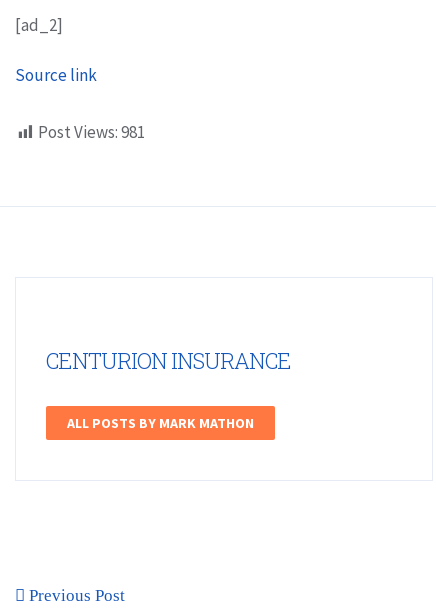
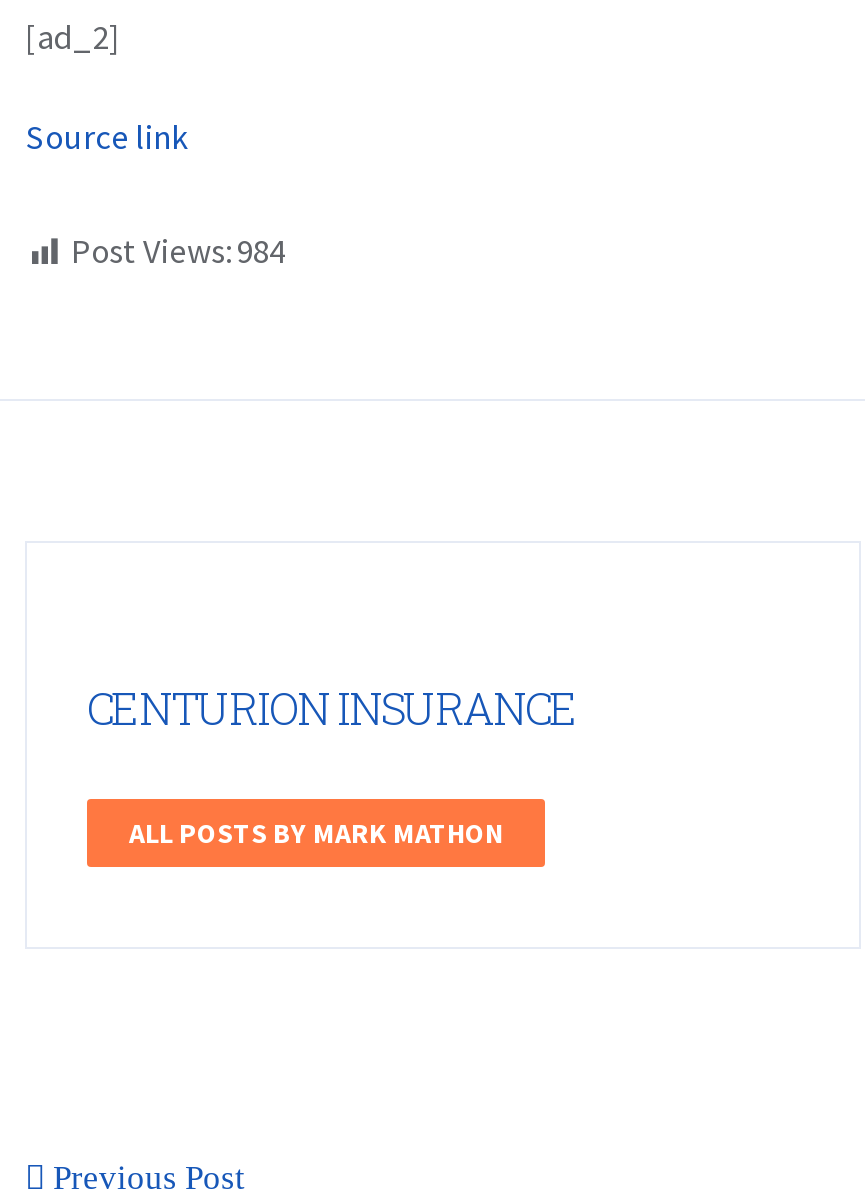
- Post Views: 981
+ Post Views: 984
